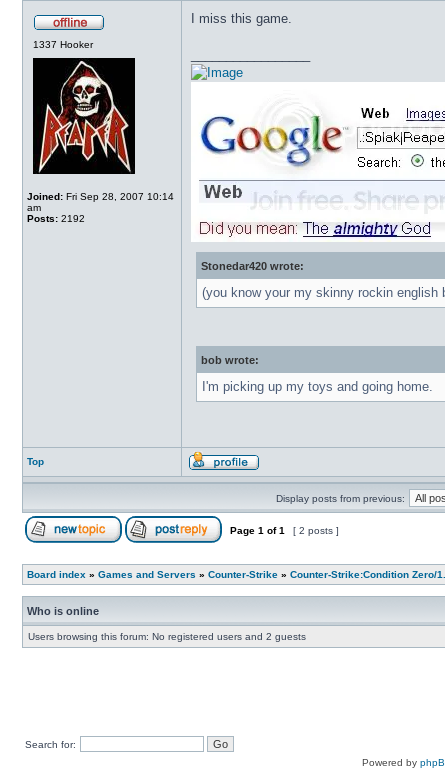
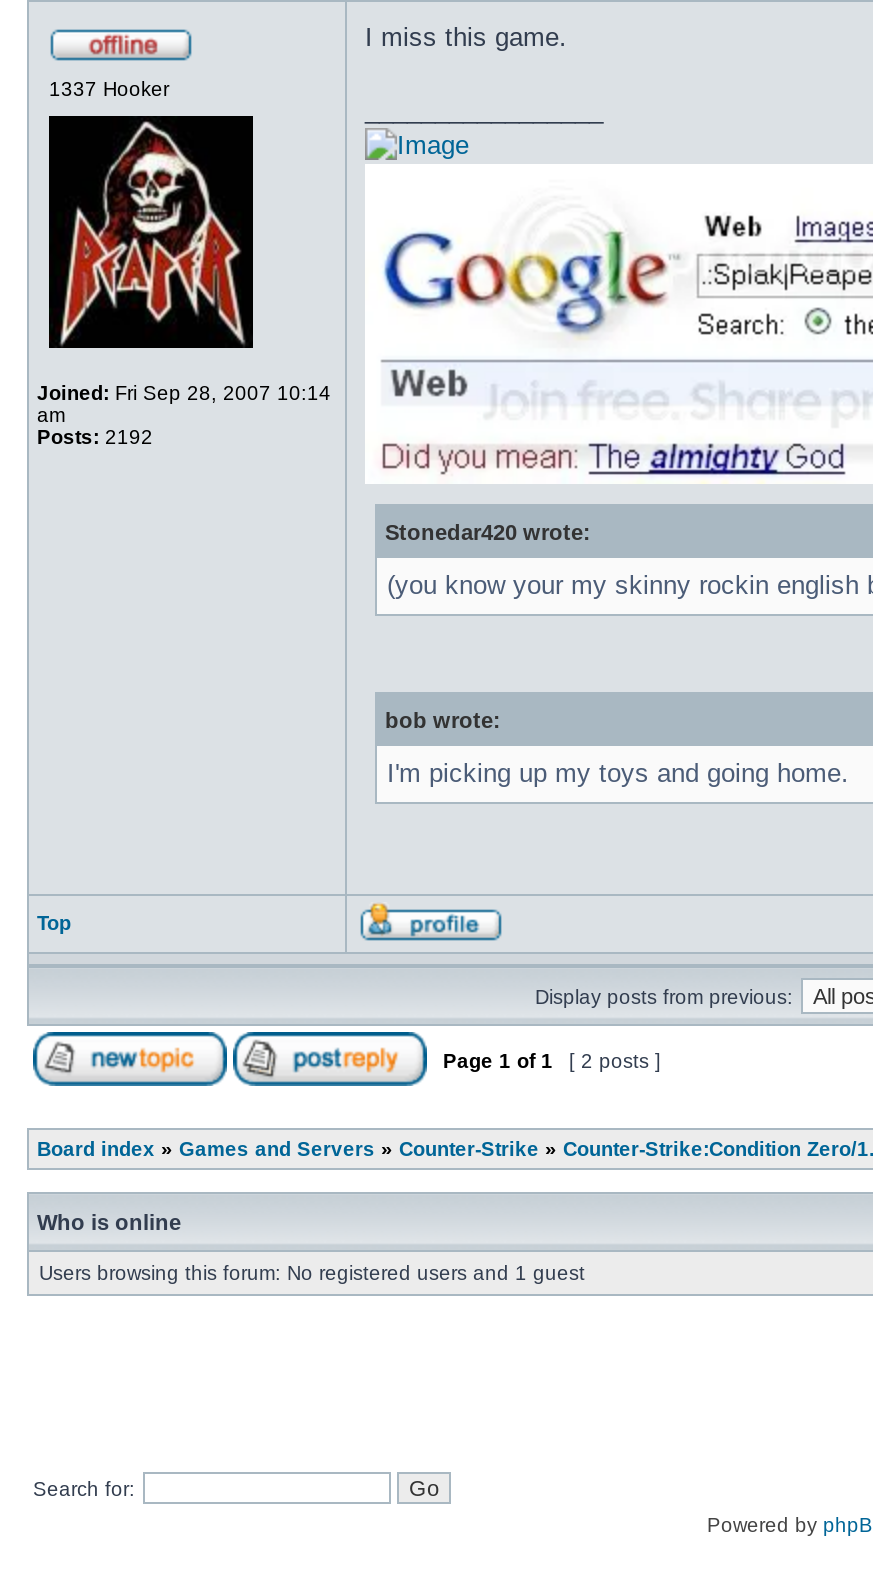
- Users browsing this forum: No registered users and 2 guests
+ Users browsing this forum: No registered users and 1 guest
